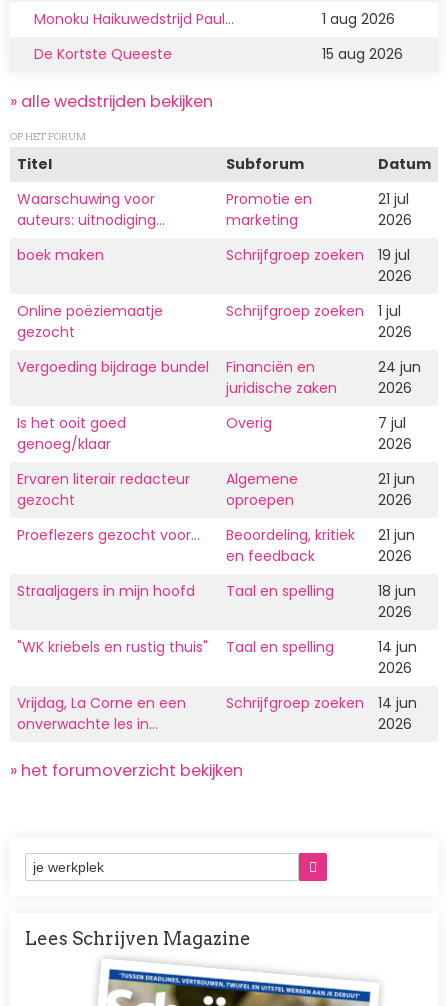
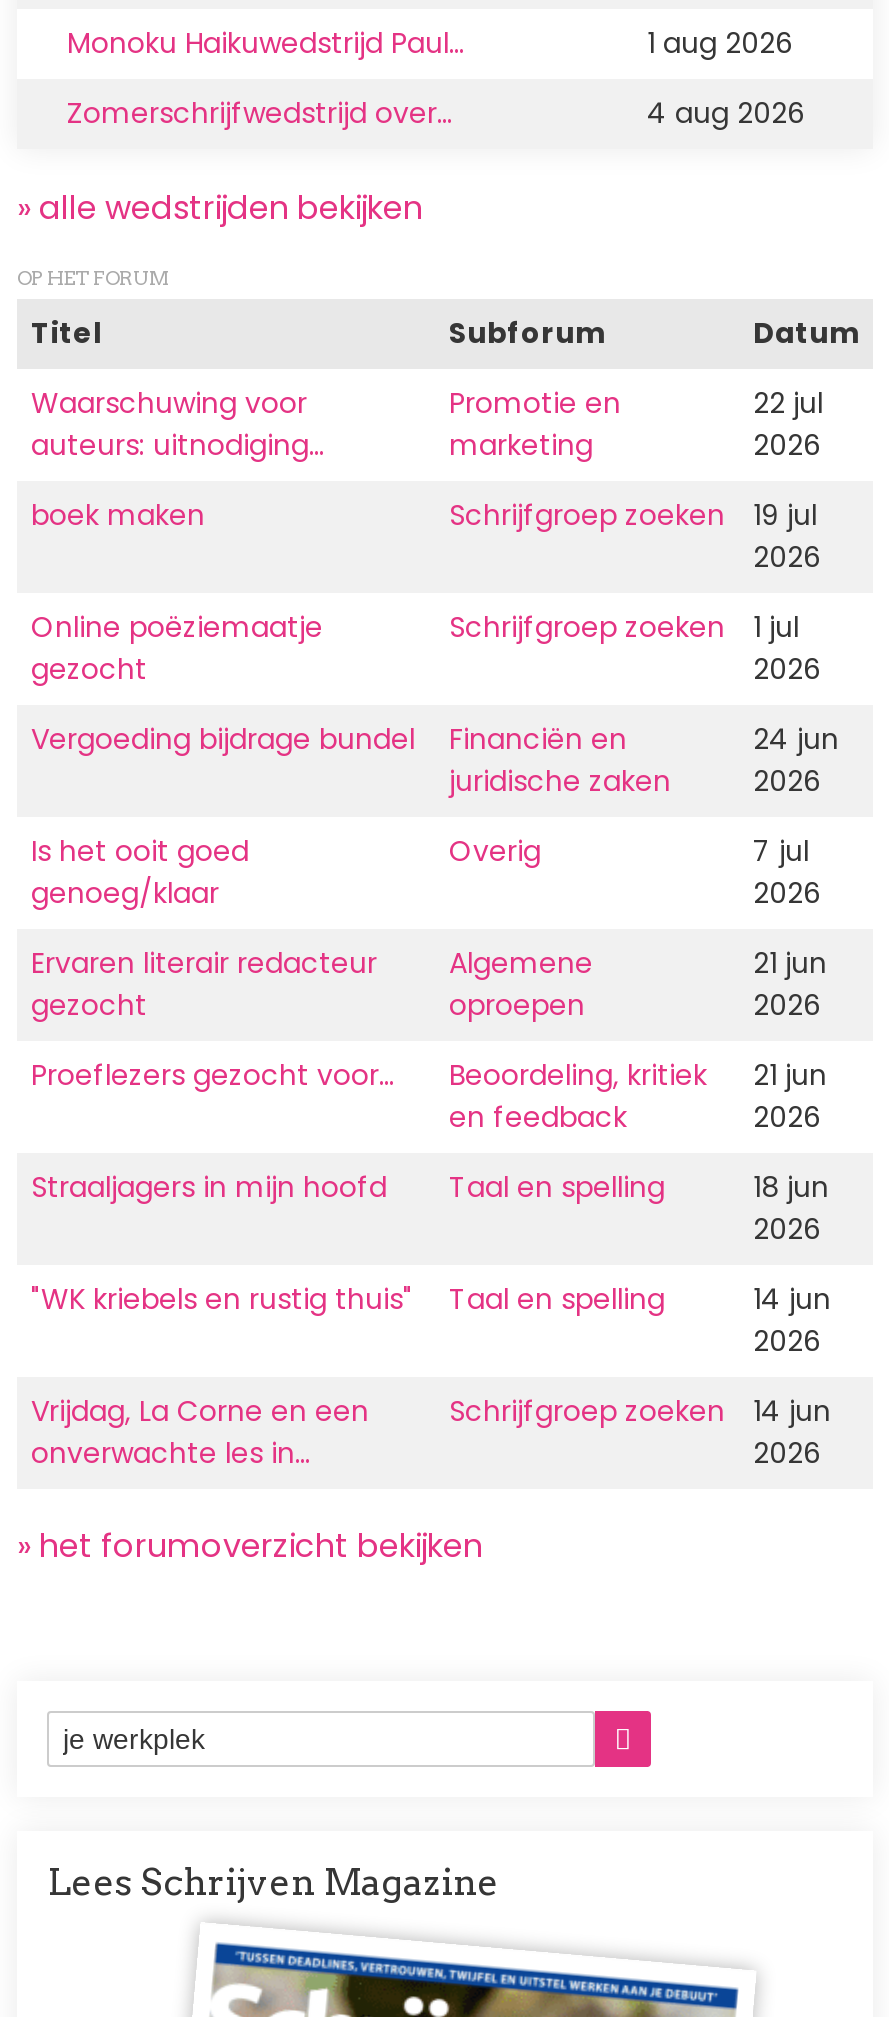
- De Kortste Queeste
- 15 aug 2026
+ Zomerschrijfwedstrijd over…
+ 4 aug 2026

- 21 jul
+ 22 jul
